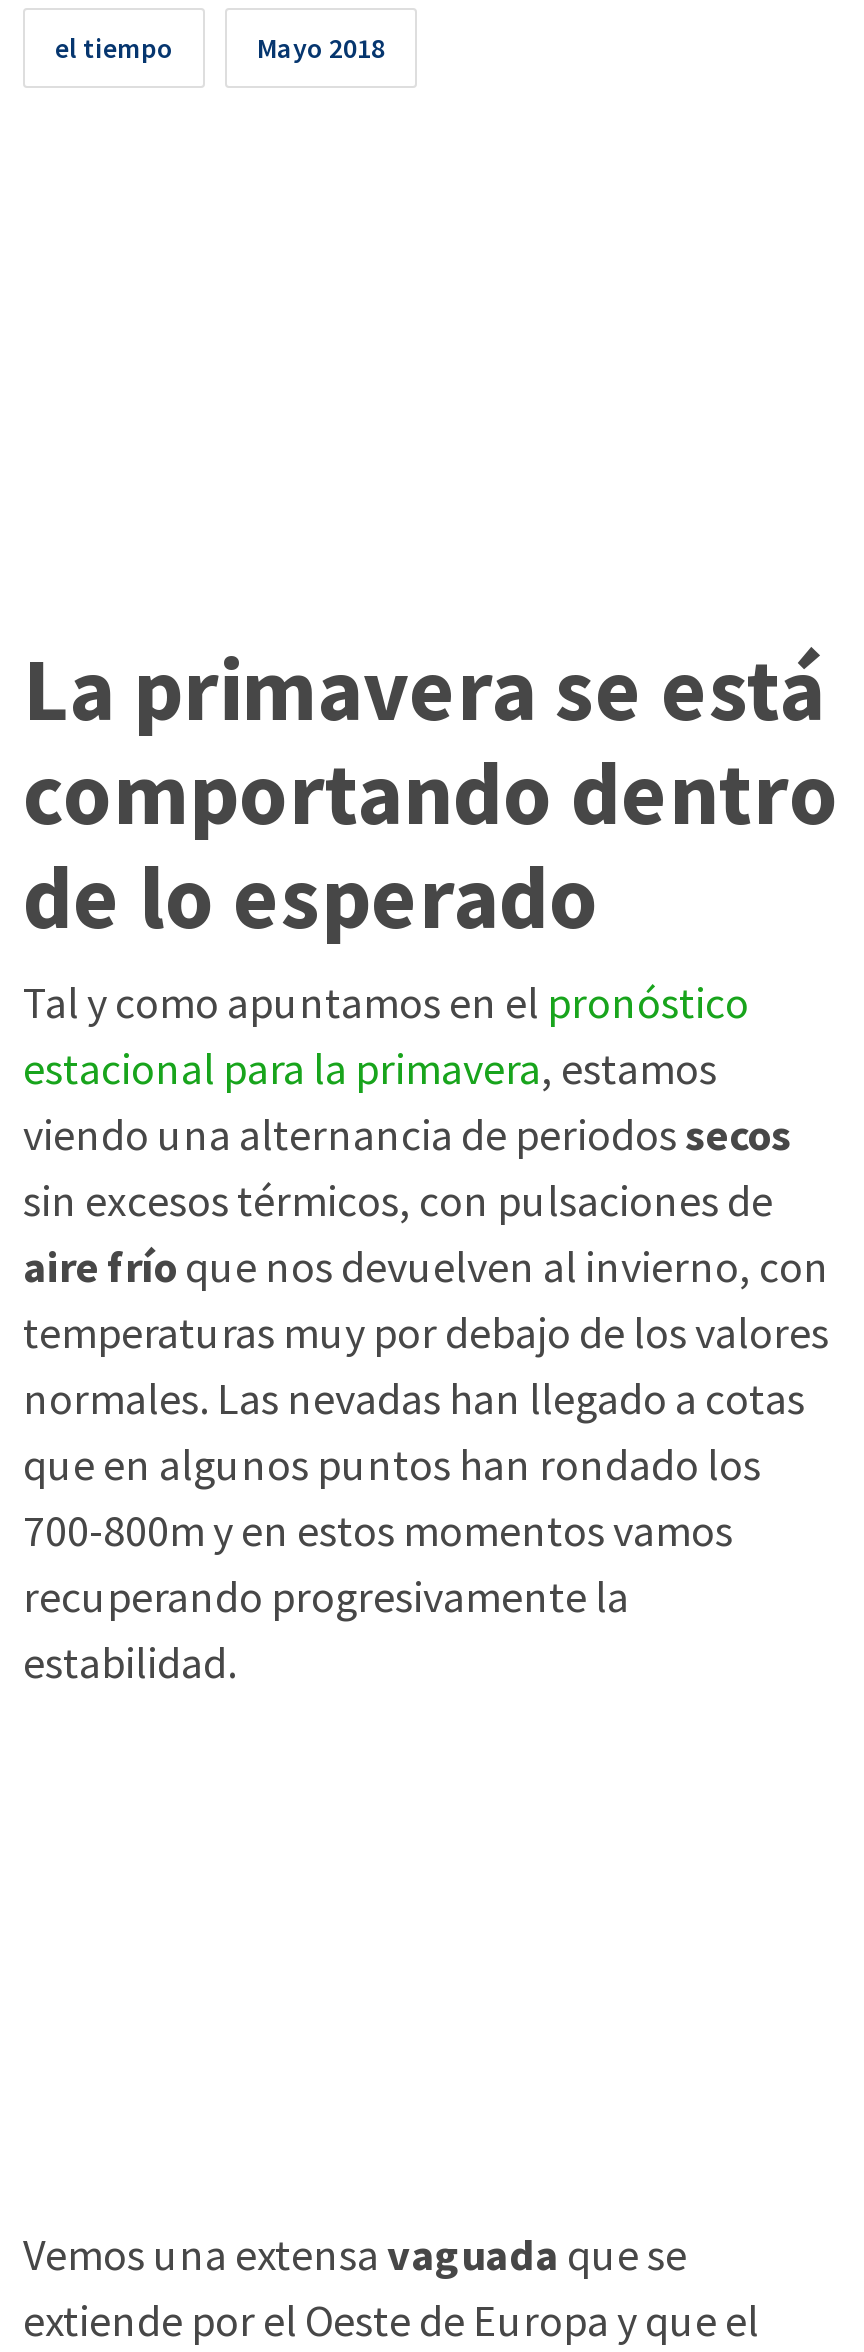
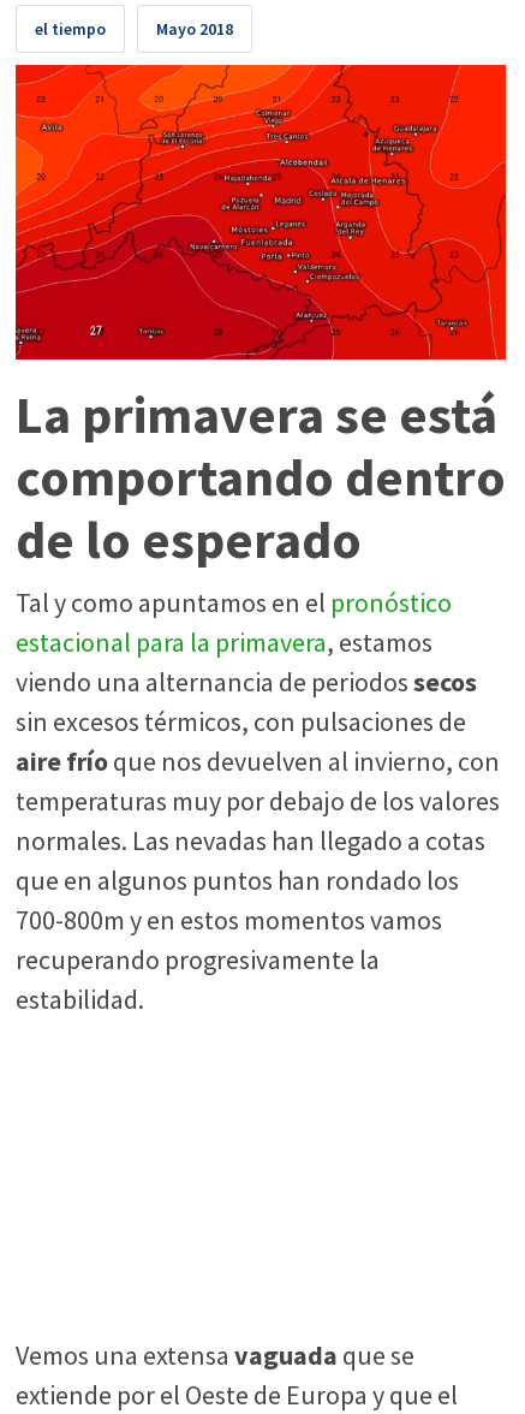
+ [image]
